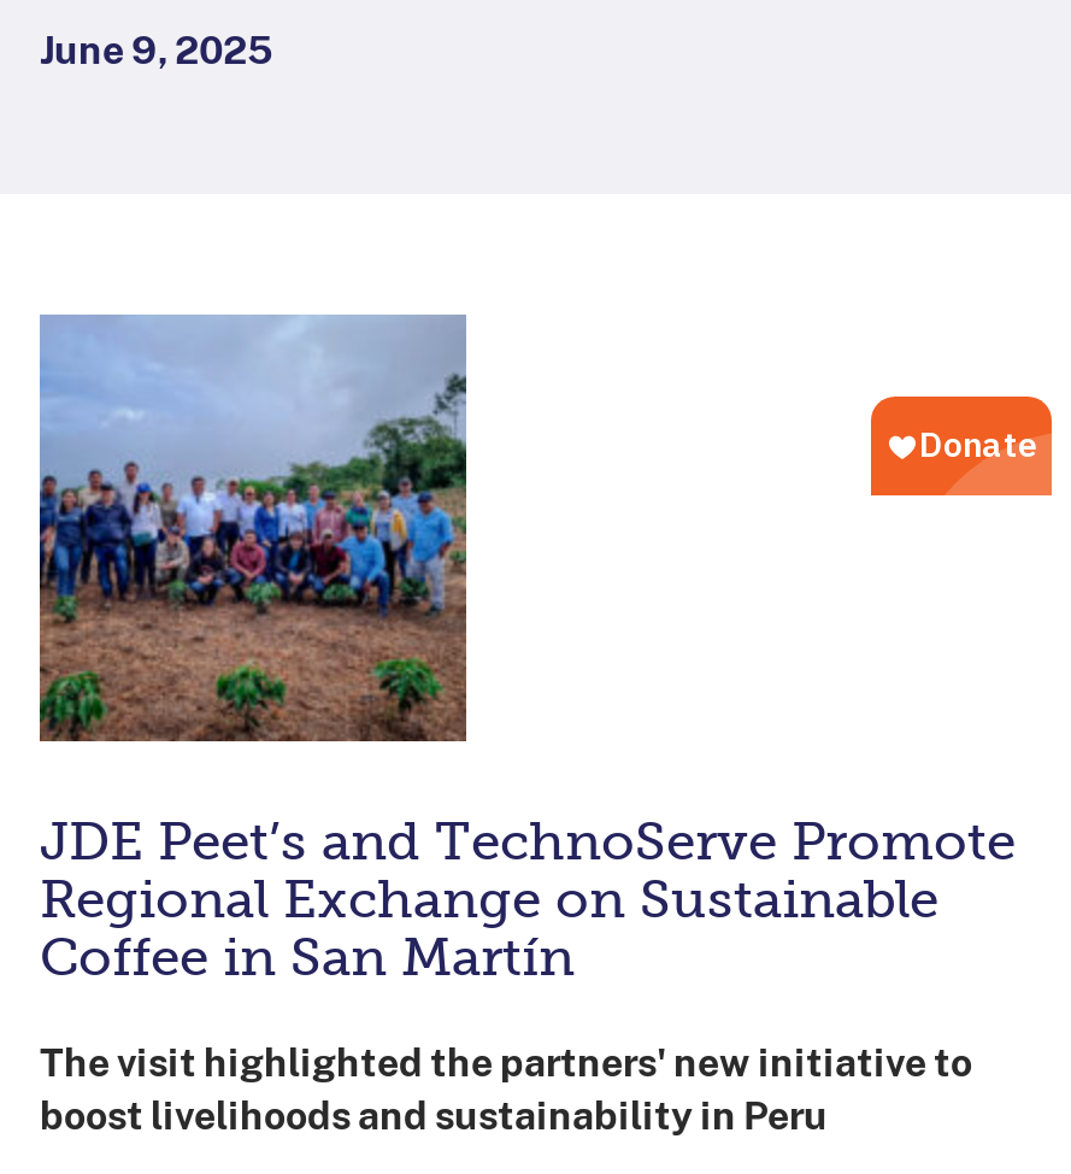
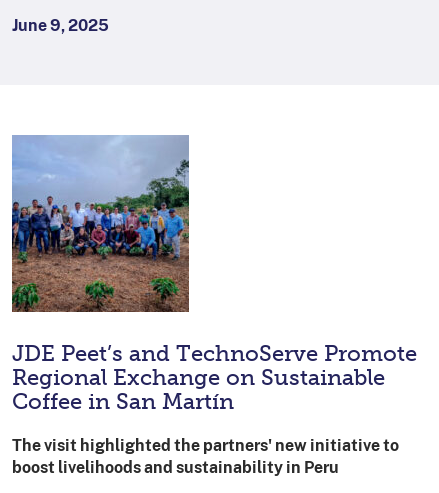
- [image]
